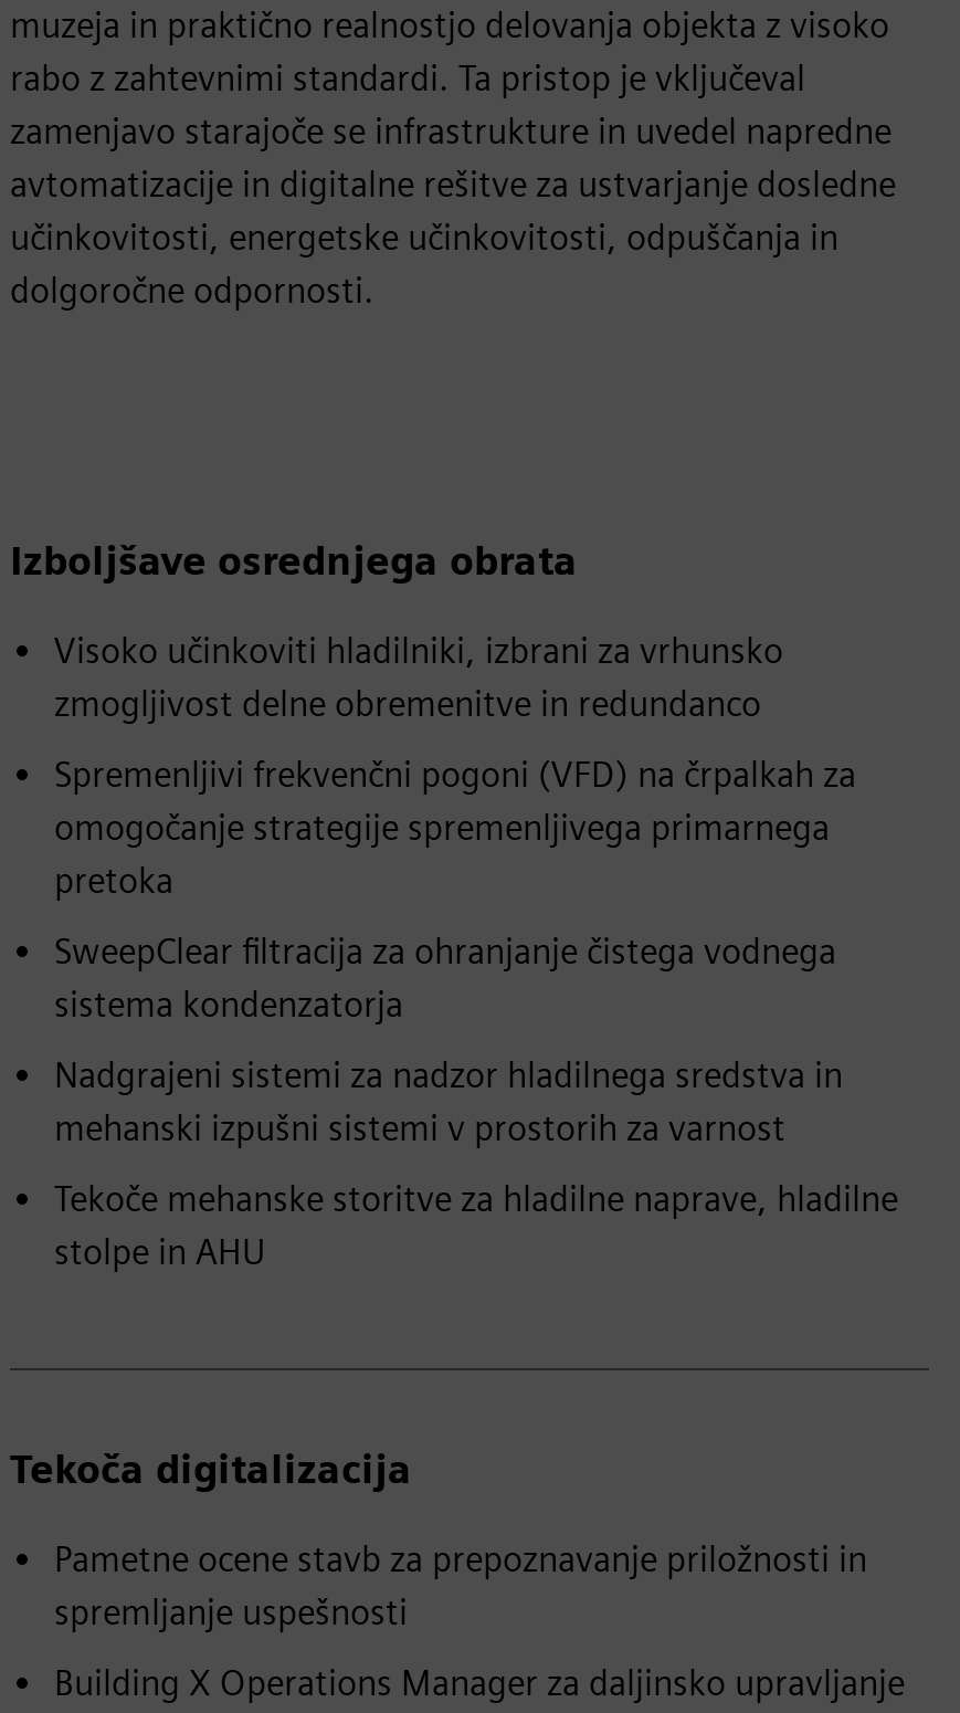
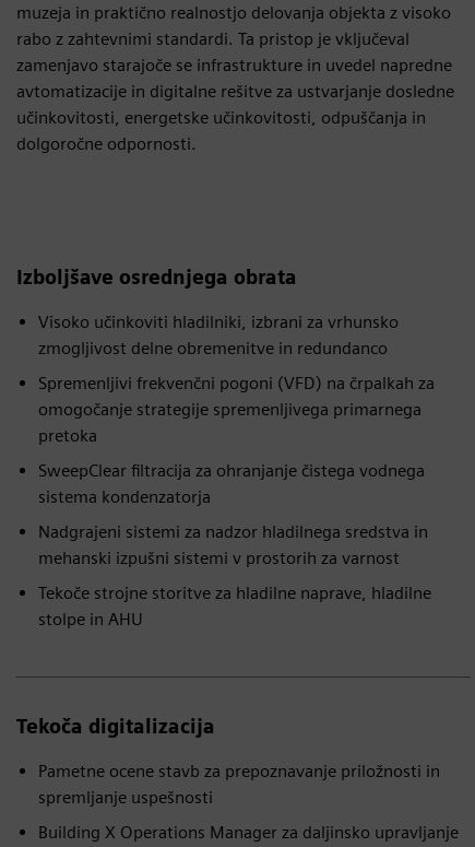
- Tekoče mehanske storitve za hladilne naprave, hladilne
+ Tekoče strojne storitve za hladilne naprave, hladilne
